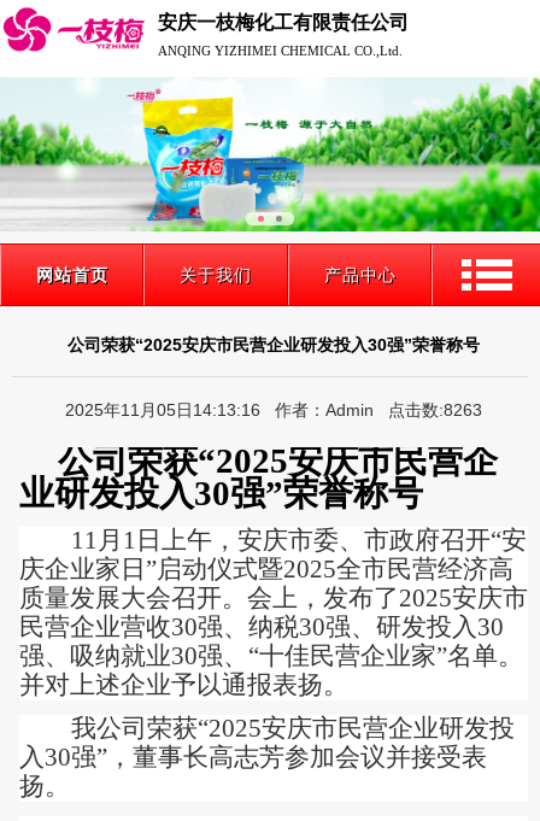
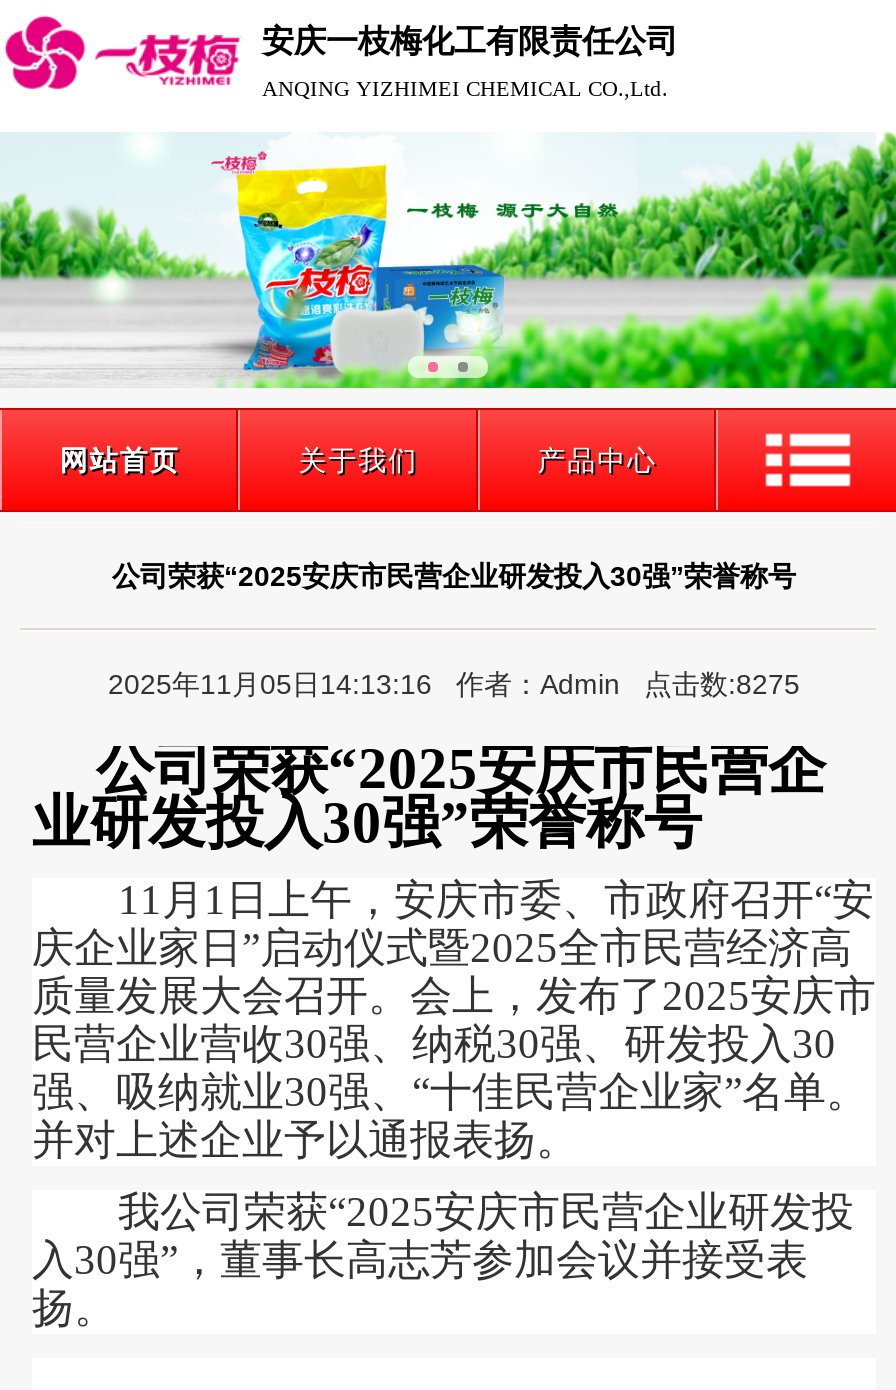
- 2025年11月05日14:13:16 作者：Admin 点击数:8263
+ 2025年11月05日14:13:16 作者：Admin 点击数:8275
